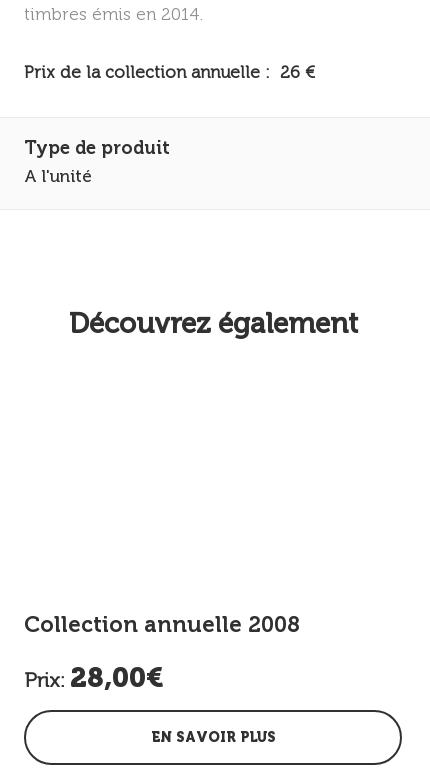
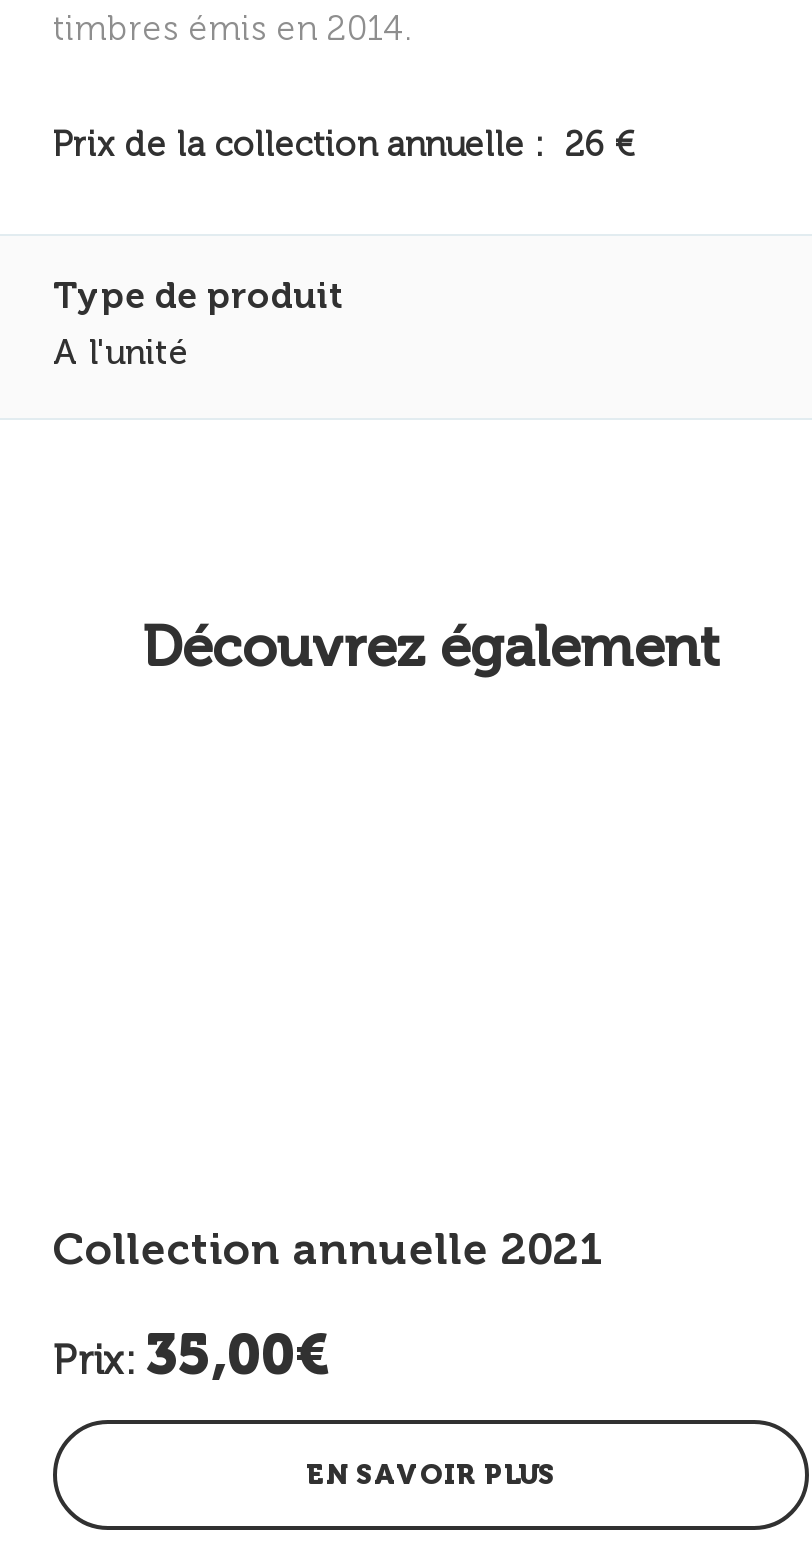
- Collection annuelle 2008
+ Collection annuelle 2021

- Prix: 28,00€
+ Prix: 35,00€
